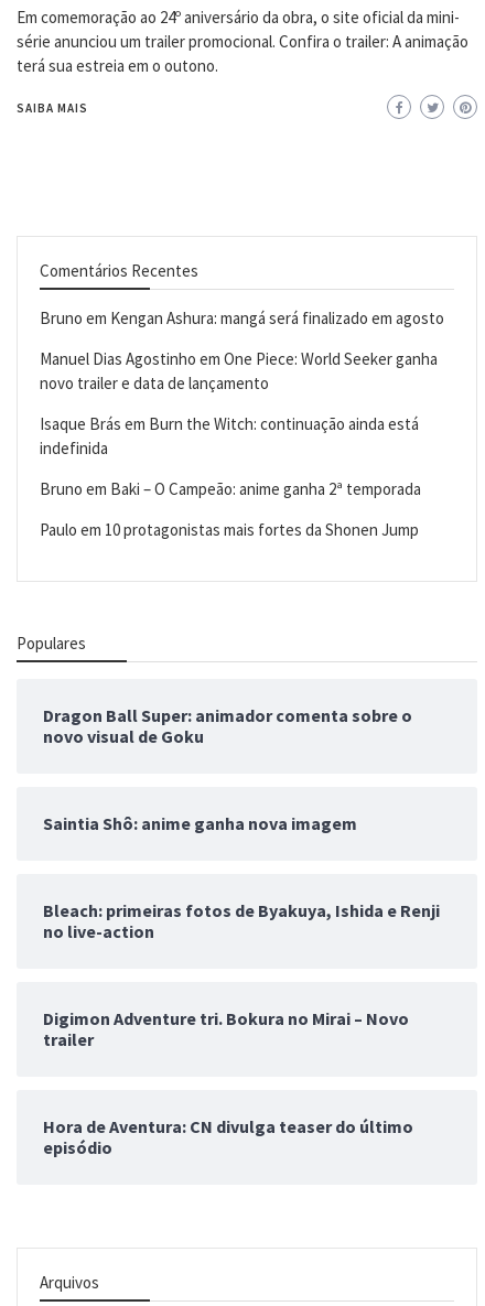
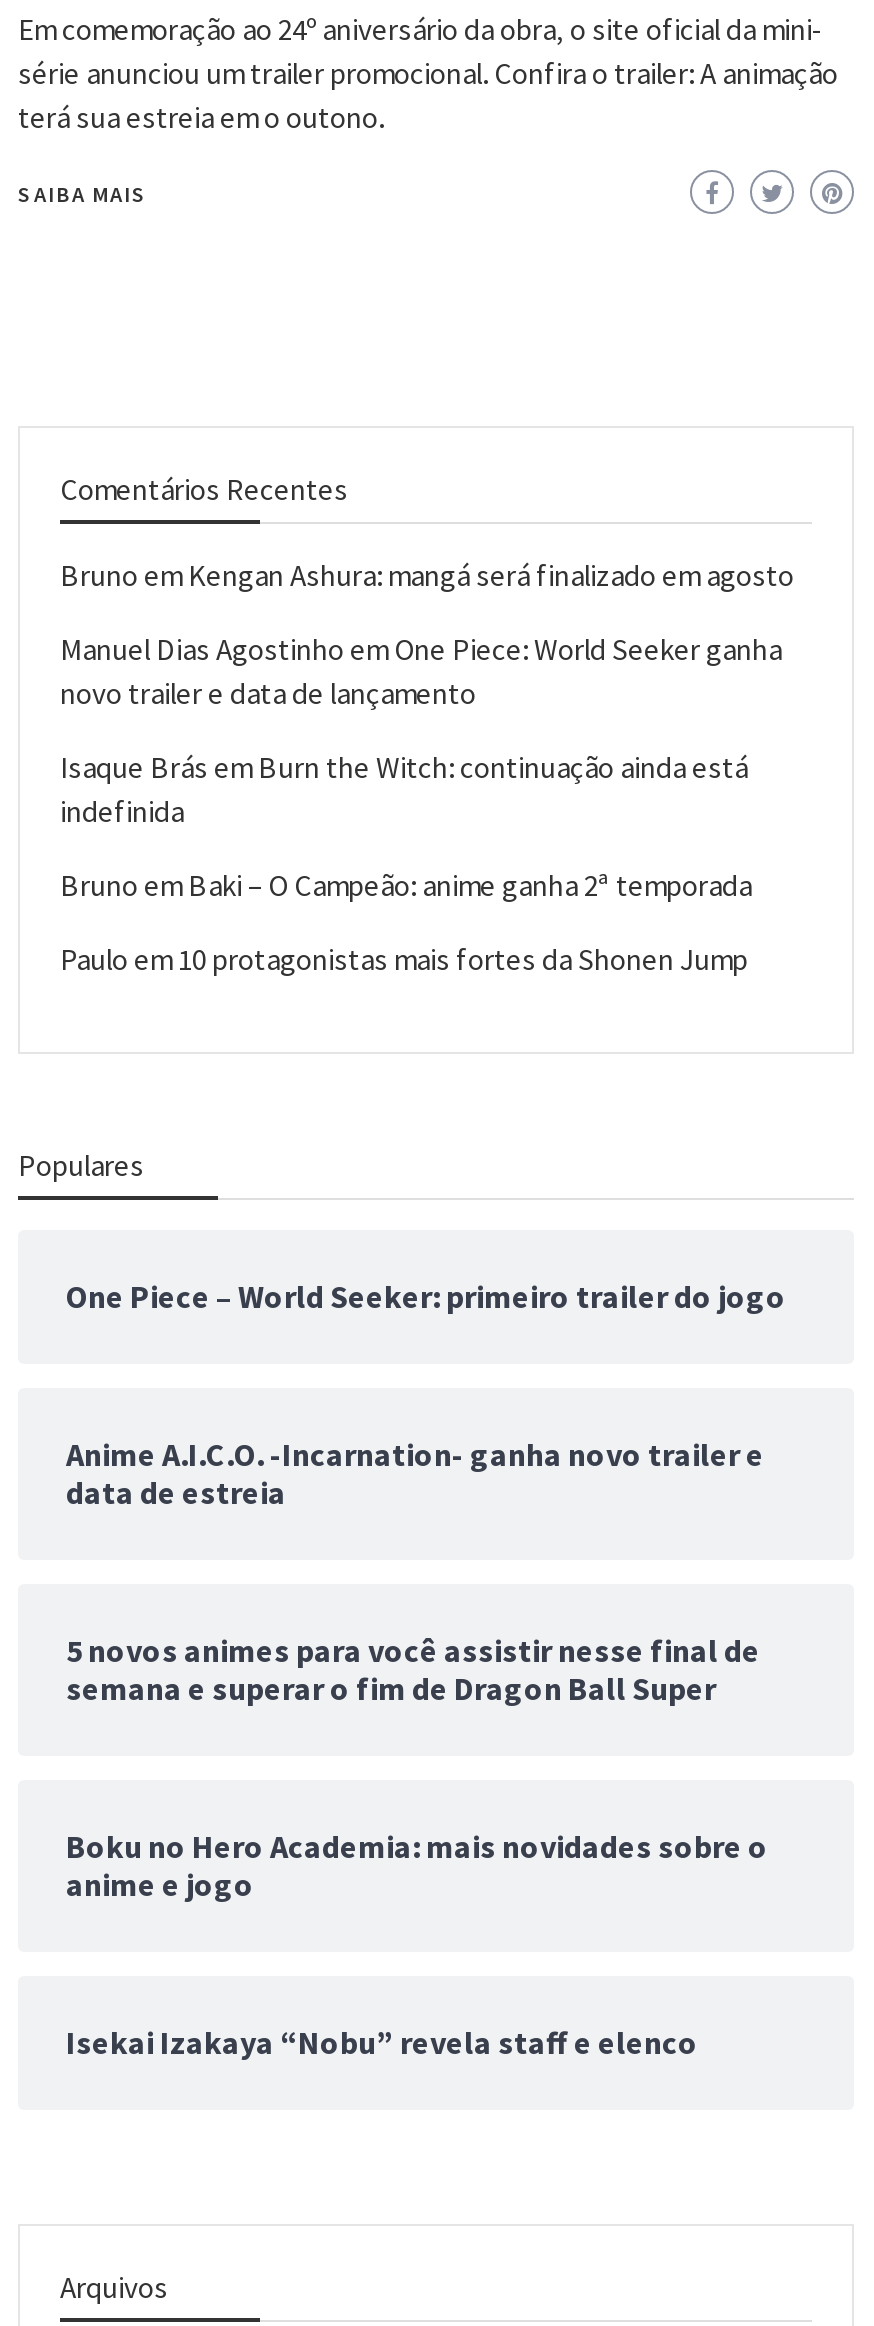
- Dragon Ball Super: animador comenta sobre o
- novo visual de Goku
+ One Piece – World Seeker: primeiro trailer do jogo

- Saintia Shô: anime ganha nova imagem
+ Anime A.I.C.O. -Incarnation- ganha novo trailer e
+ data de estreia

- Bleach: primeiras fotos de Byakuya, Ishida e Renji
- no live-action
+ 5 novos animes para você assistir nesse final de
+ semana e superar o fim de Dragon Ball Super

- Digimon Adventure tri. Bokura no Mirai – Novo
- trailer
+ Boku no Hero Academia: mais novidades sobre o
+ anime e jogo

- Hora de Aventura: CN divulga teaser do último
- episódio
+ Isekai Izakaya “Nobu” revela staff e elenco
